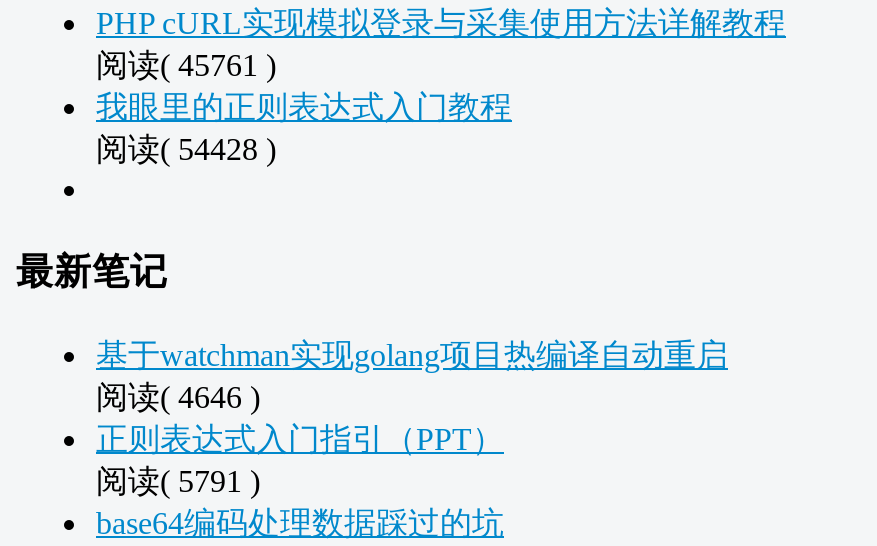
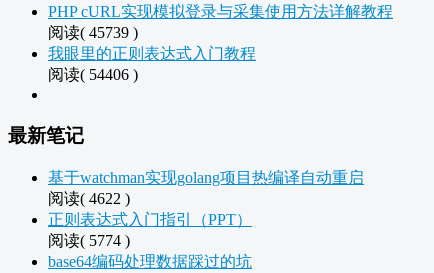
- 阅读( 45761 )
+ 阅读( 45739 )

- 阅读( 54428 )
+ 阅读( 54406 )

- 阅读( 4646 )
+ 阅读( 4622 )

- 阅读( 5791 )
+ 阅读( 5774 )
